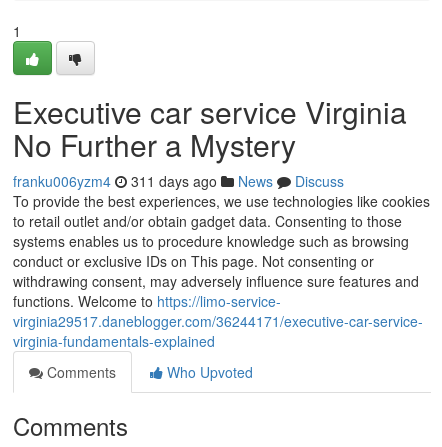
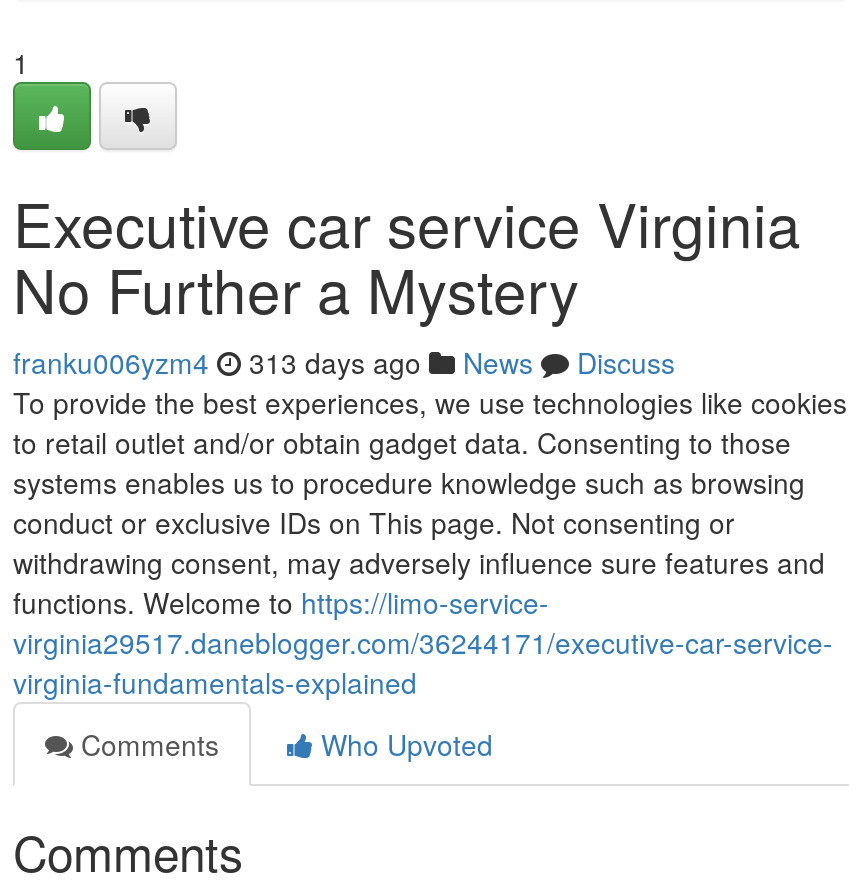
- franku006yzm4 311 days ago News Discuss
+ franku006yzm4 313 days ago News Discuss
